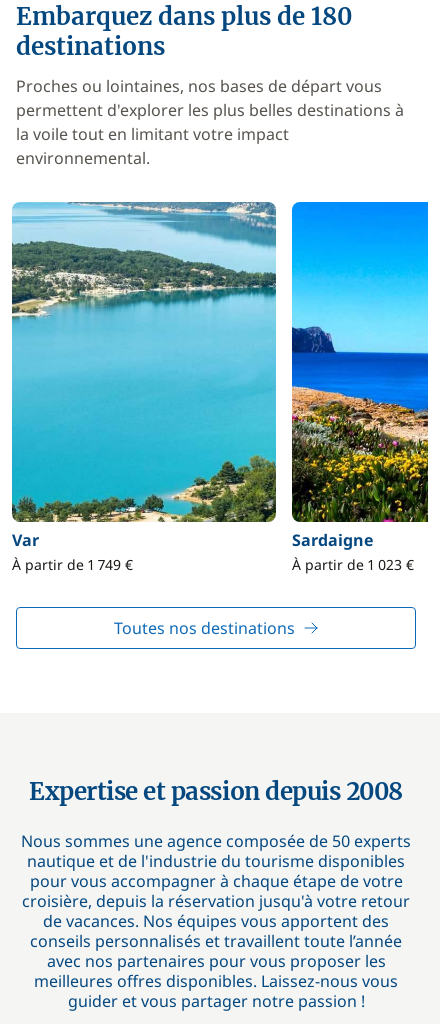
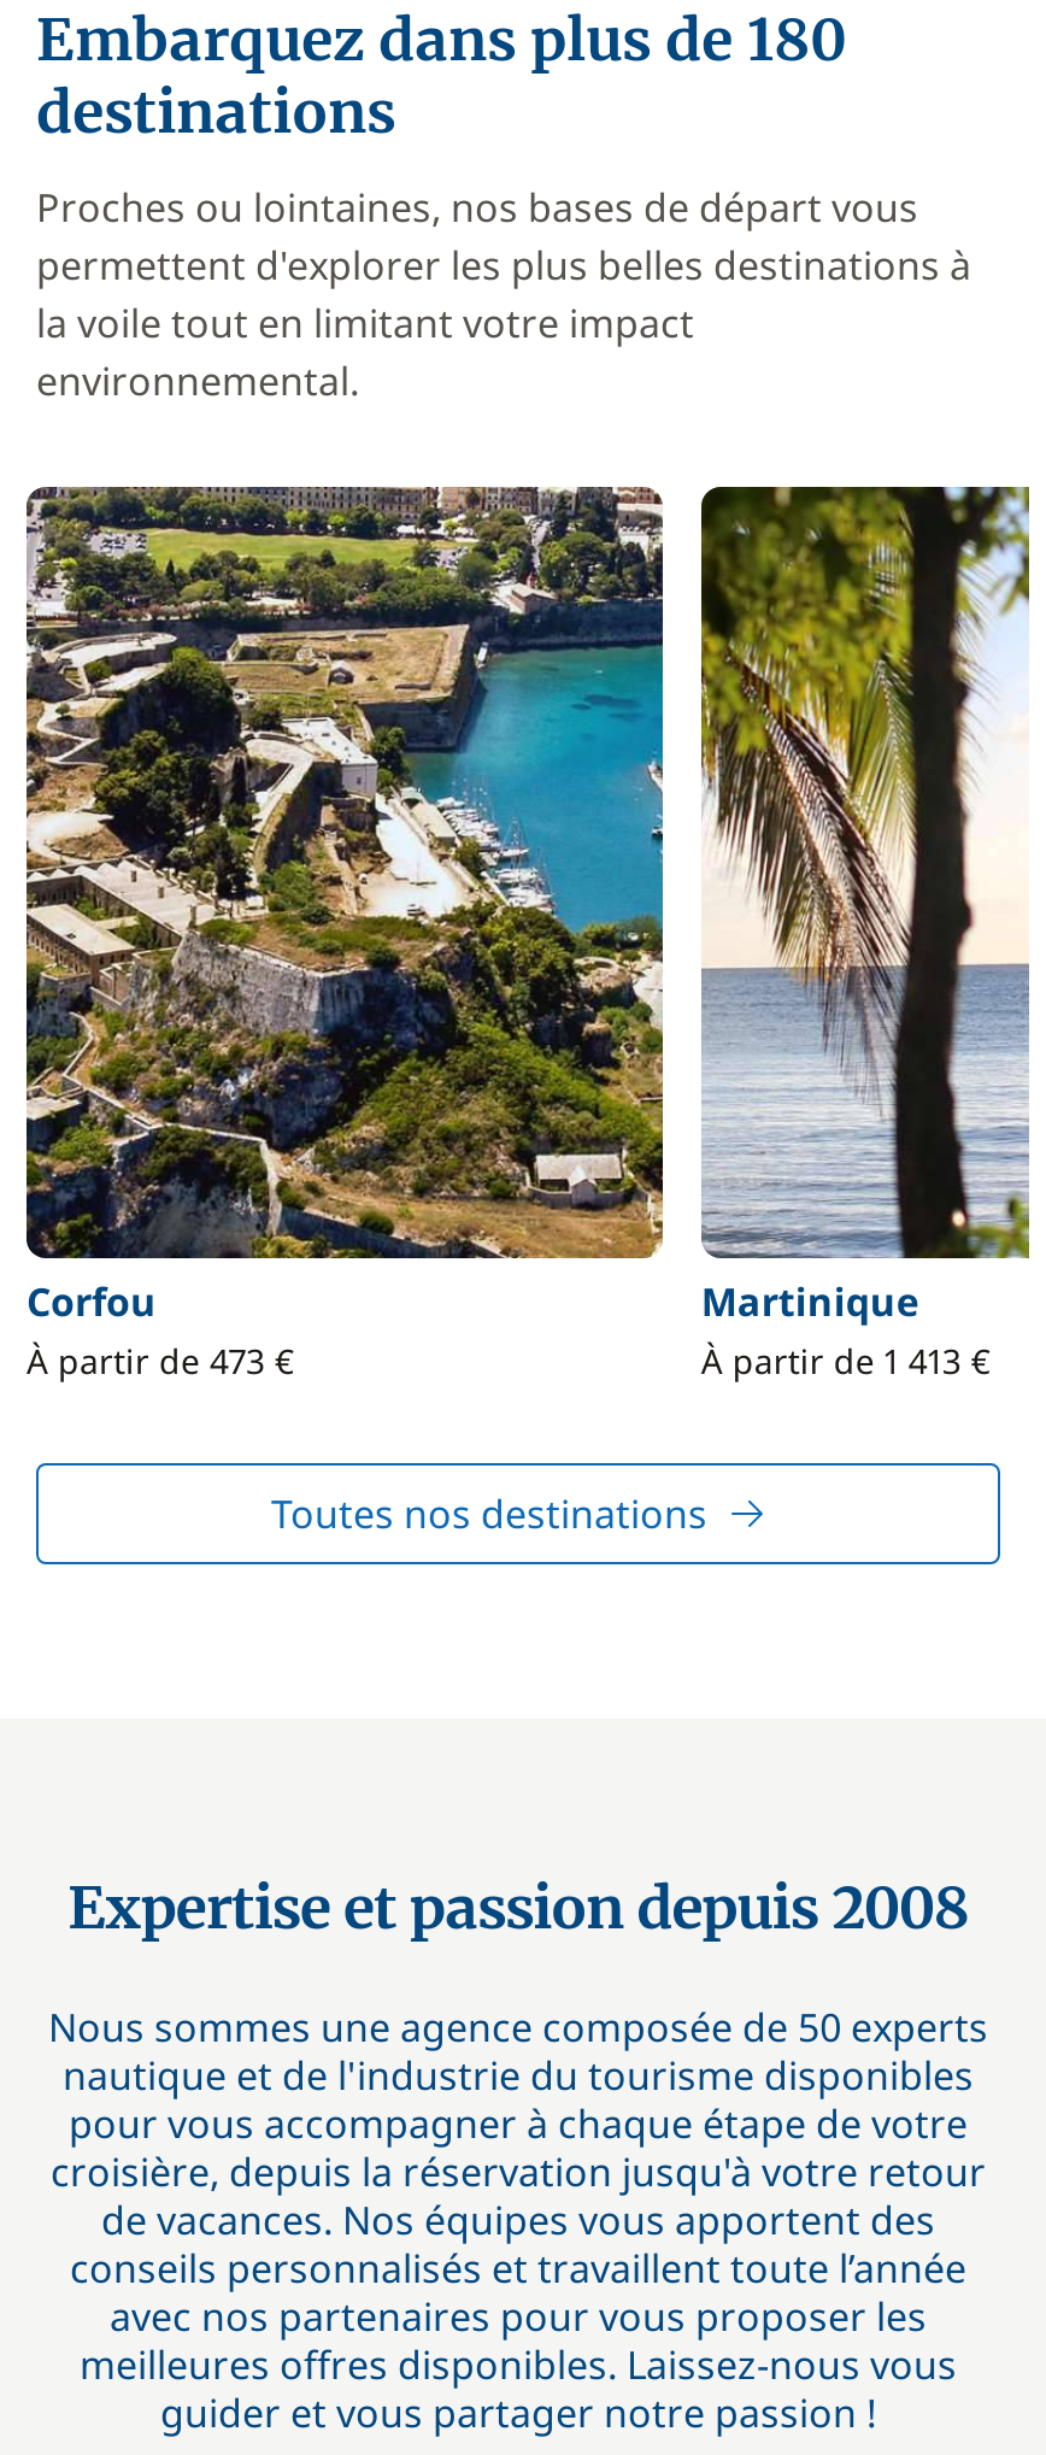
- [image]
- Var
- À partir de 1 749 €
+ [image]
+ Corfou
+ À partir de 473 €

- [image]
- Sardaigne
- À partir de 1 023 €
+ [image]
+ Martinique
+ À partir de 1 413 €
